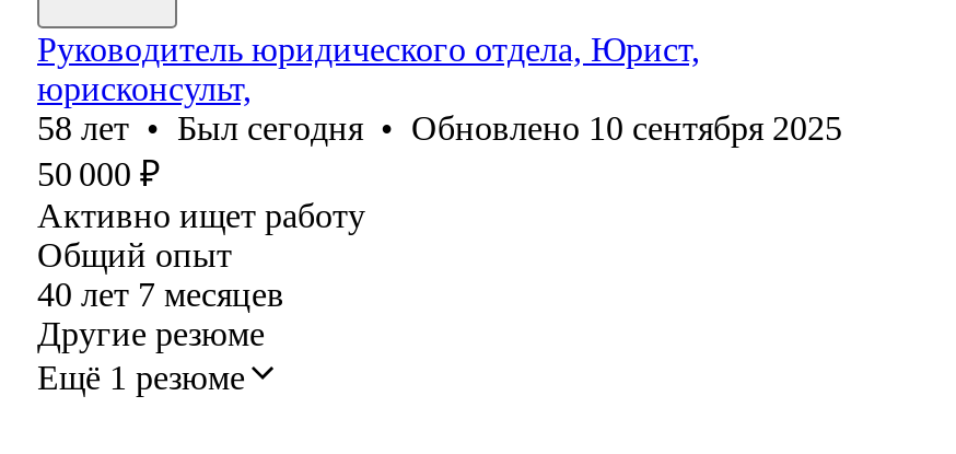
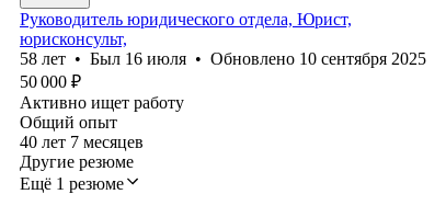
- 58 лет • Был сегодня • Обновлено 10 сентября 2025
+ 58 лет • Был 16 июля • Обновлено 10 сентября 2025
